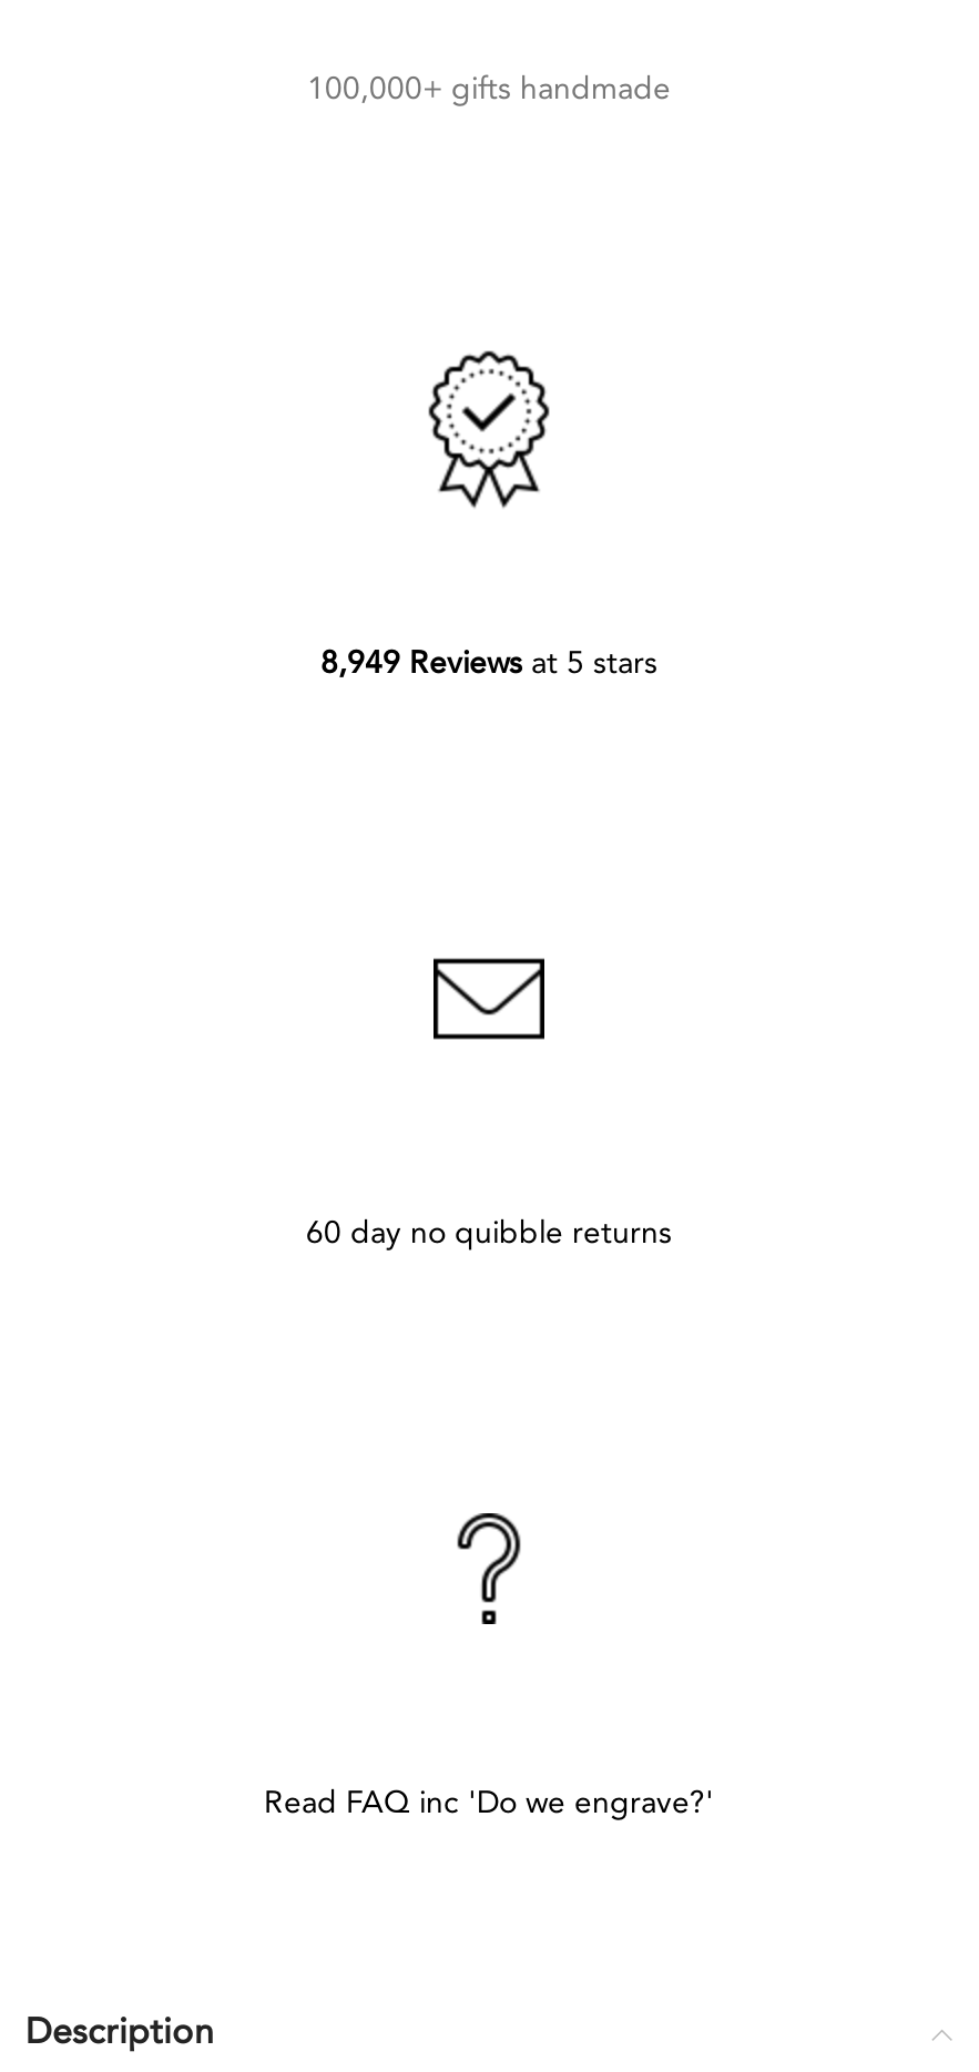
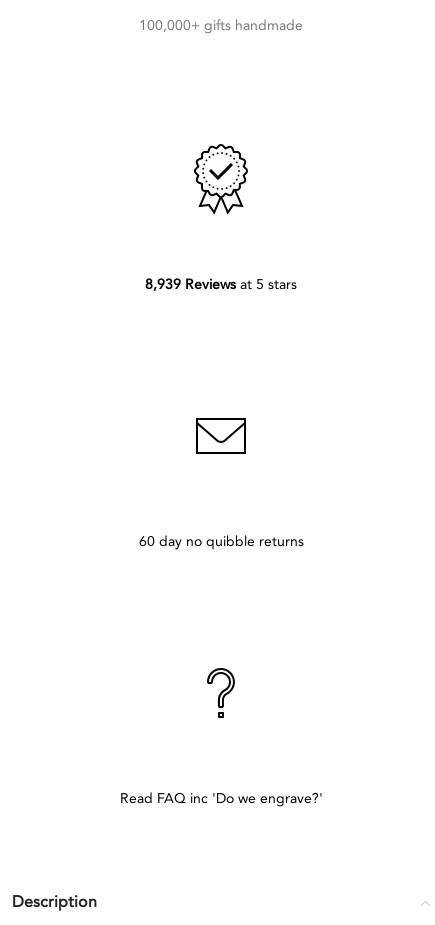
- 8,949 Reviews at 5 stars
+ 8,939 Reviews at 5 stars
